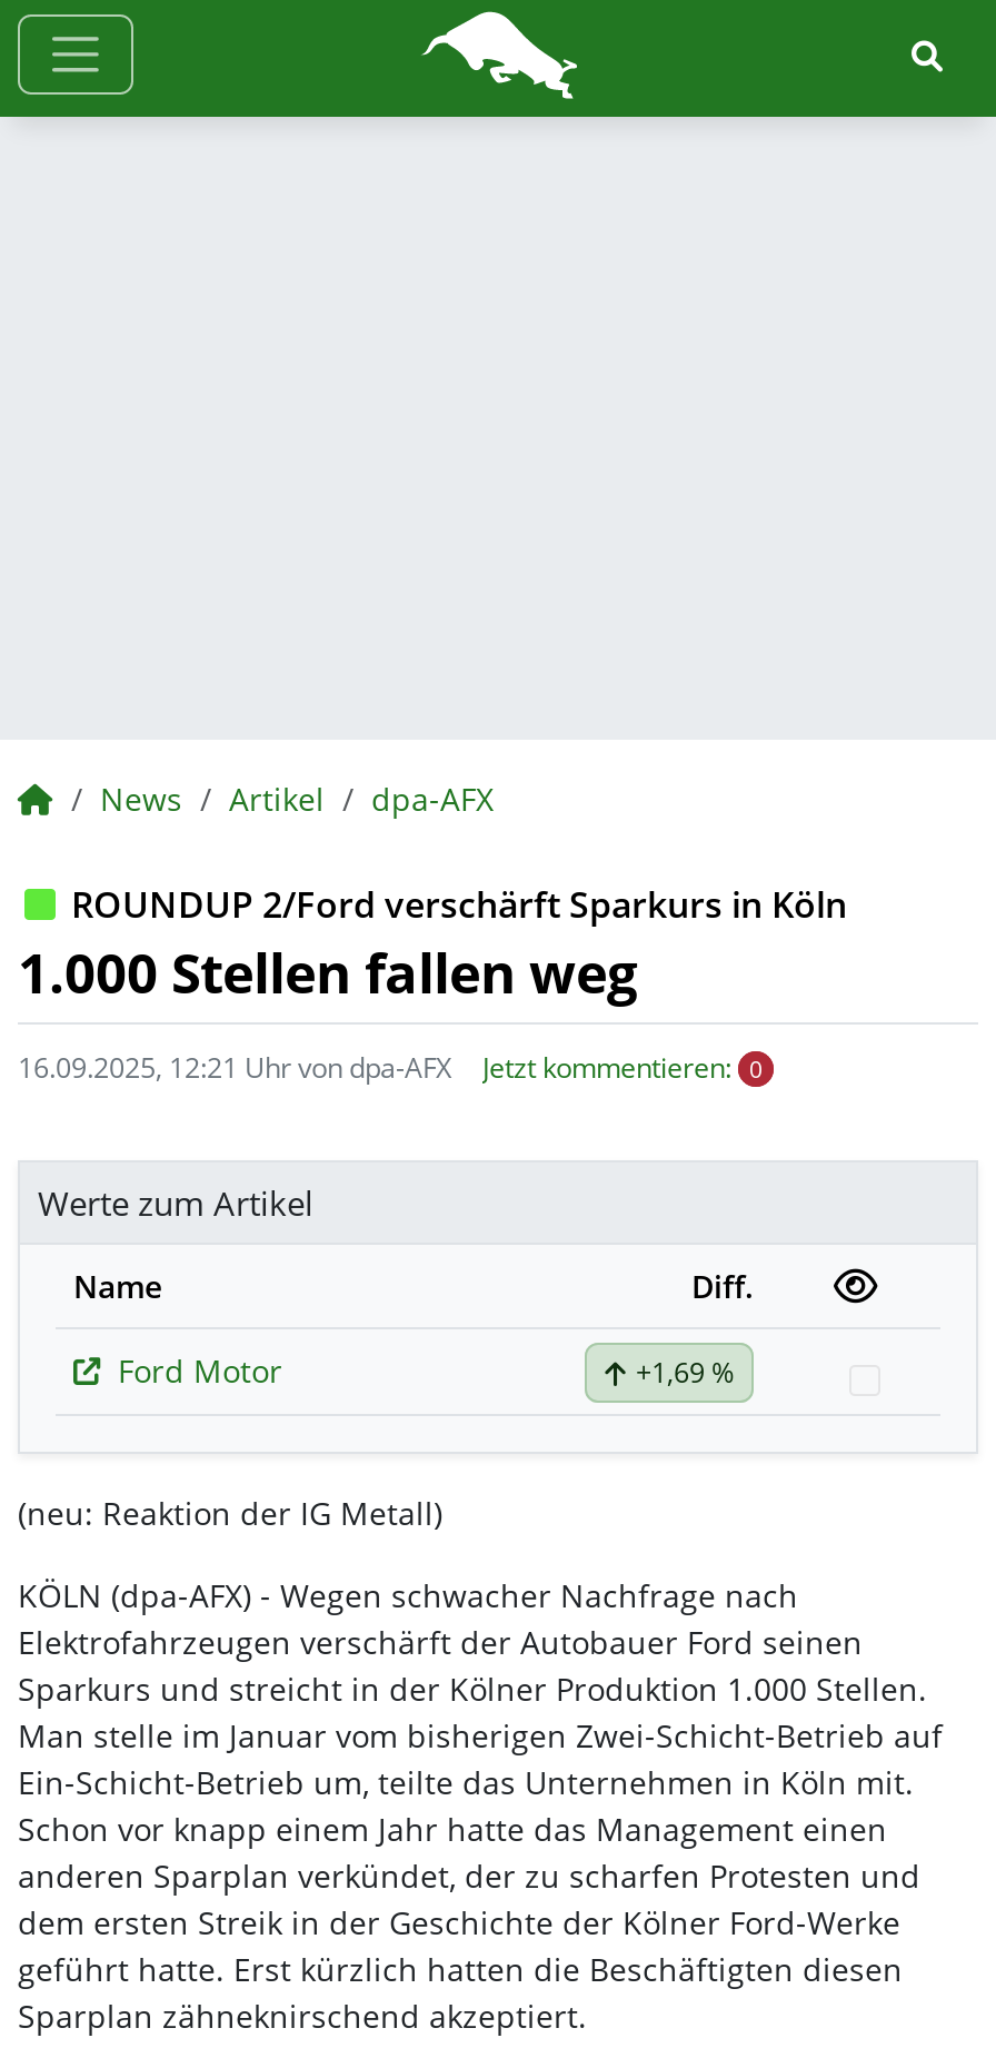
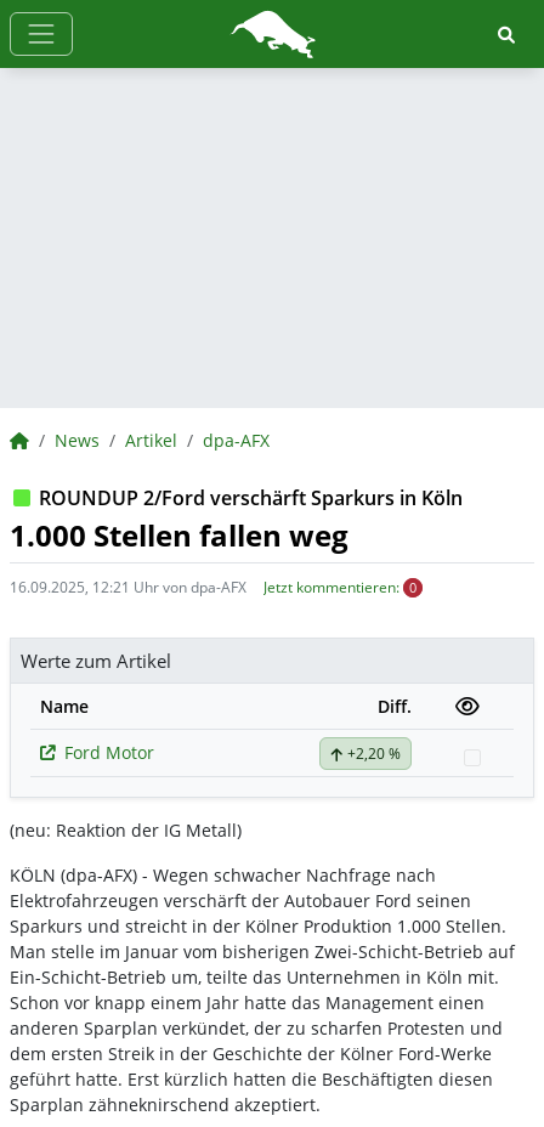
- +1,69 %
+ +2,20 %
